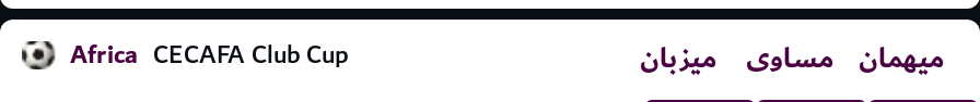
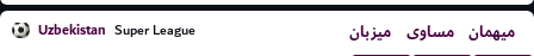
- Africa CECAFA Club Cup
+ Uzbekistan Super League
